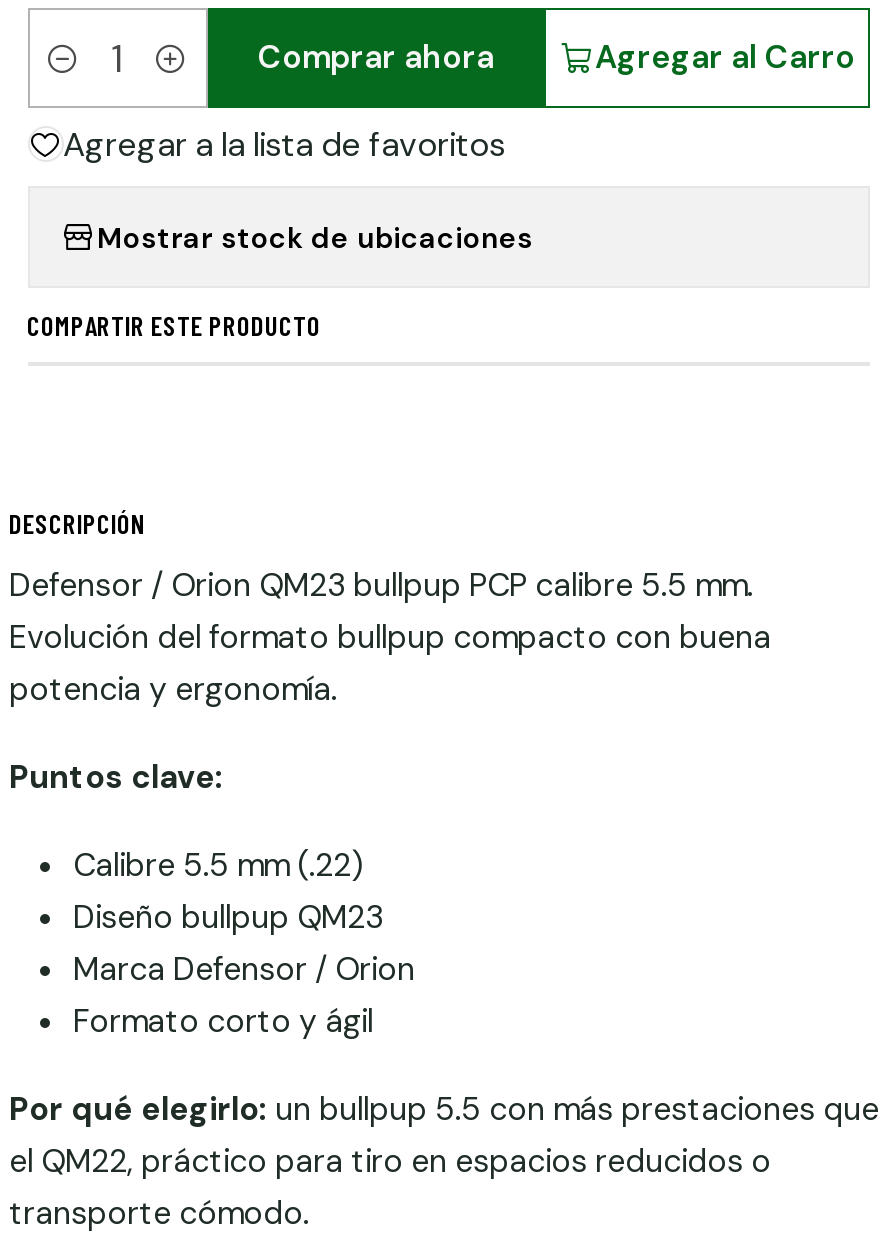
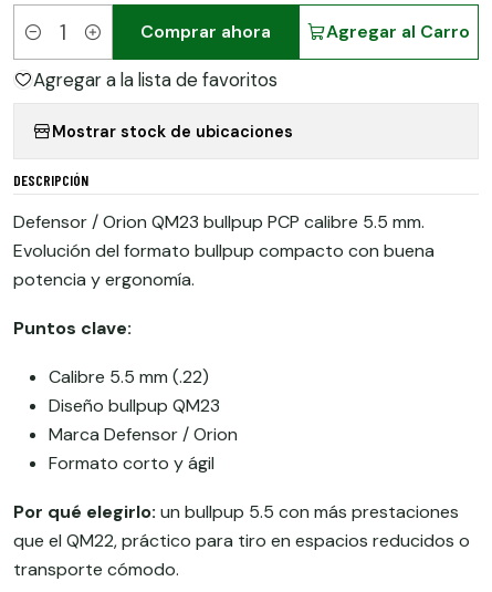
- COMPARTIR ESTE PRODUCTO
